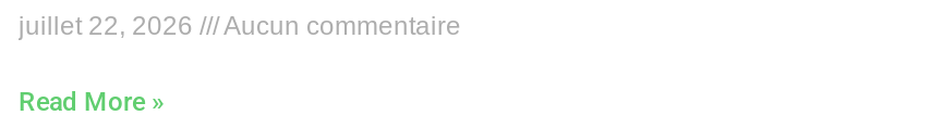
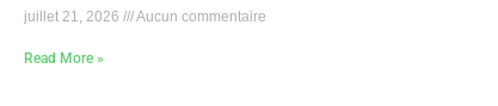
- juillet 22, 2026 Aucun commentaire
+ juillet 21, 2026 Aucun commentaire
